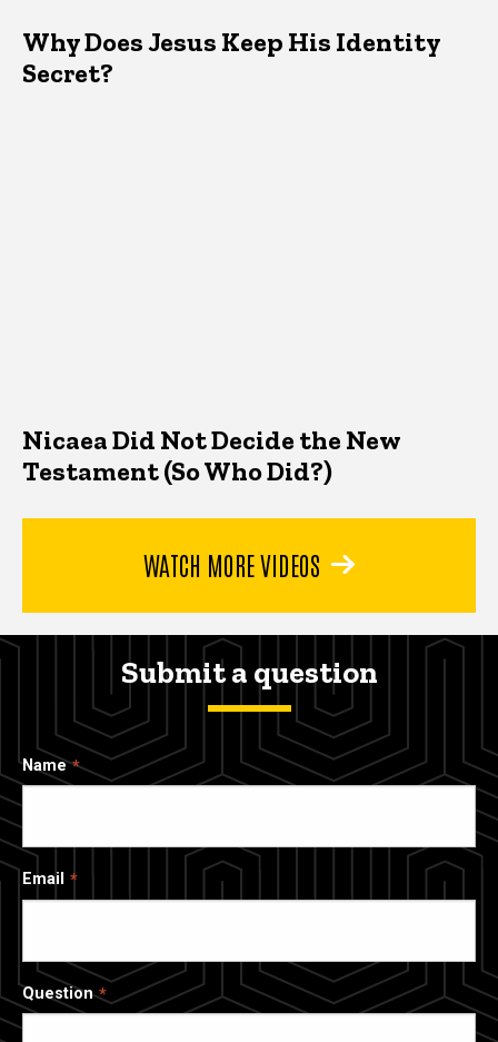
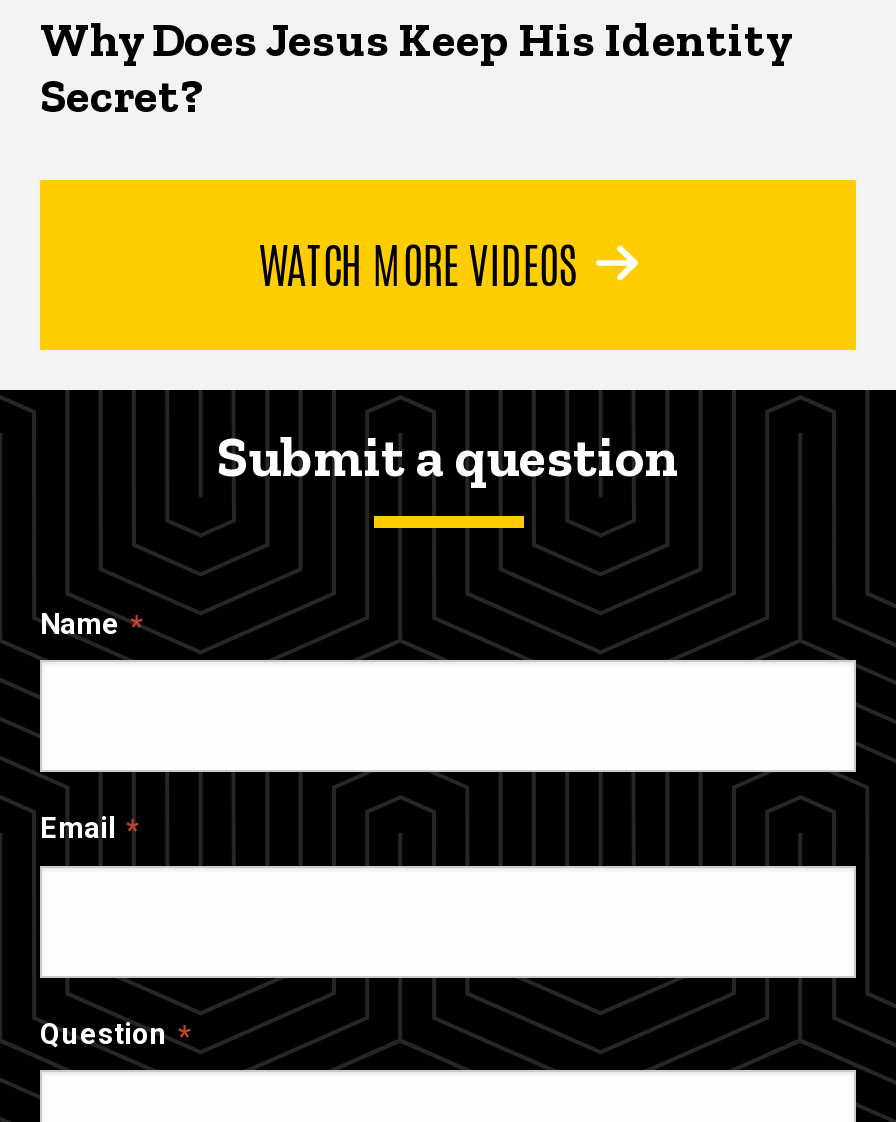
- Nicaea Did Not Decide the New
- Testament (So Who Did?)
